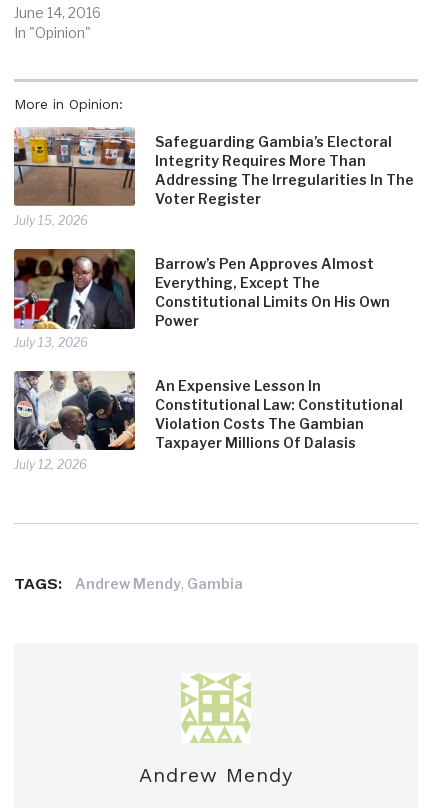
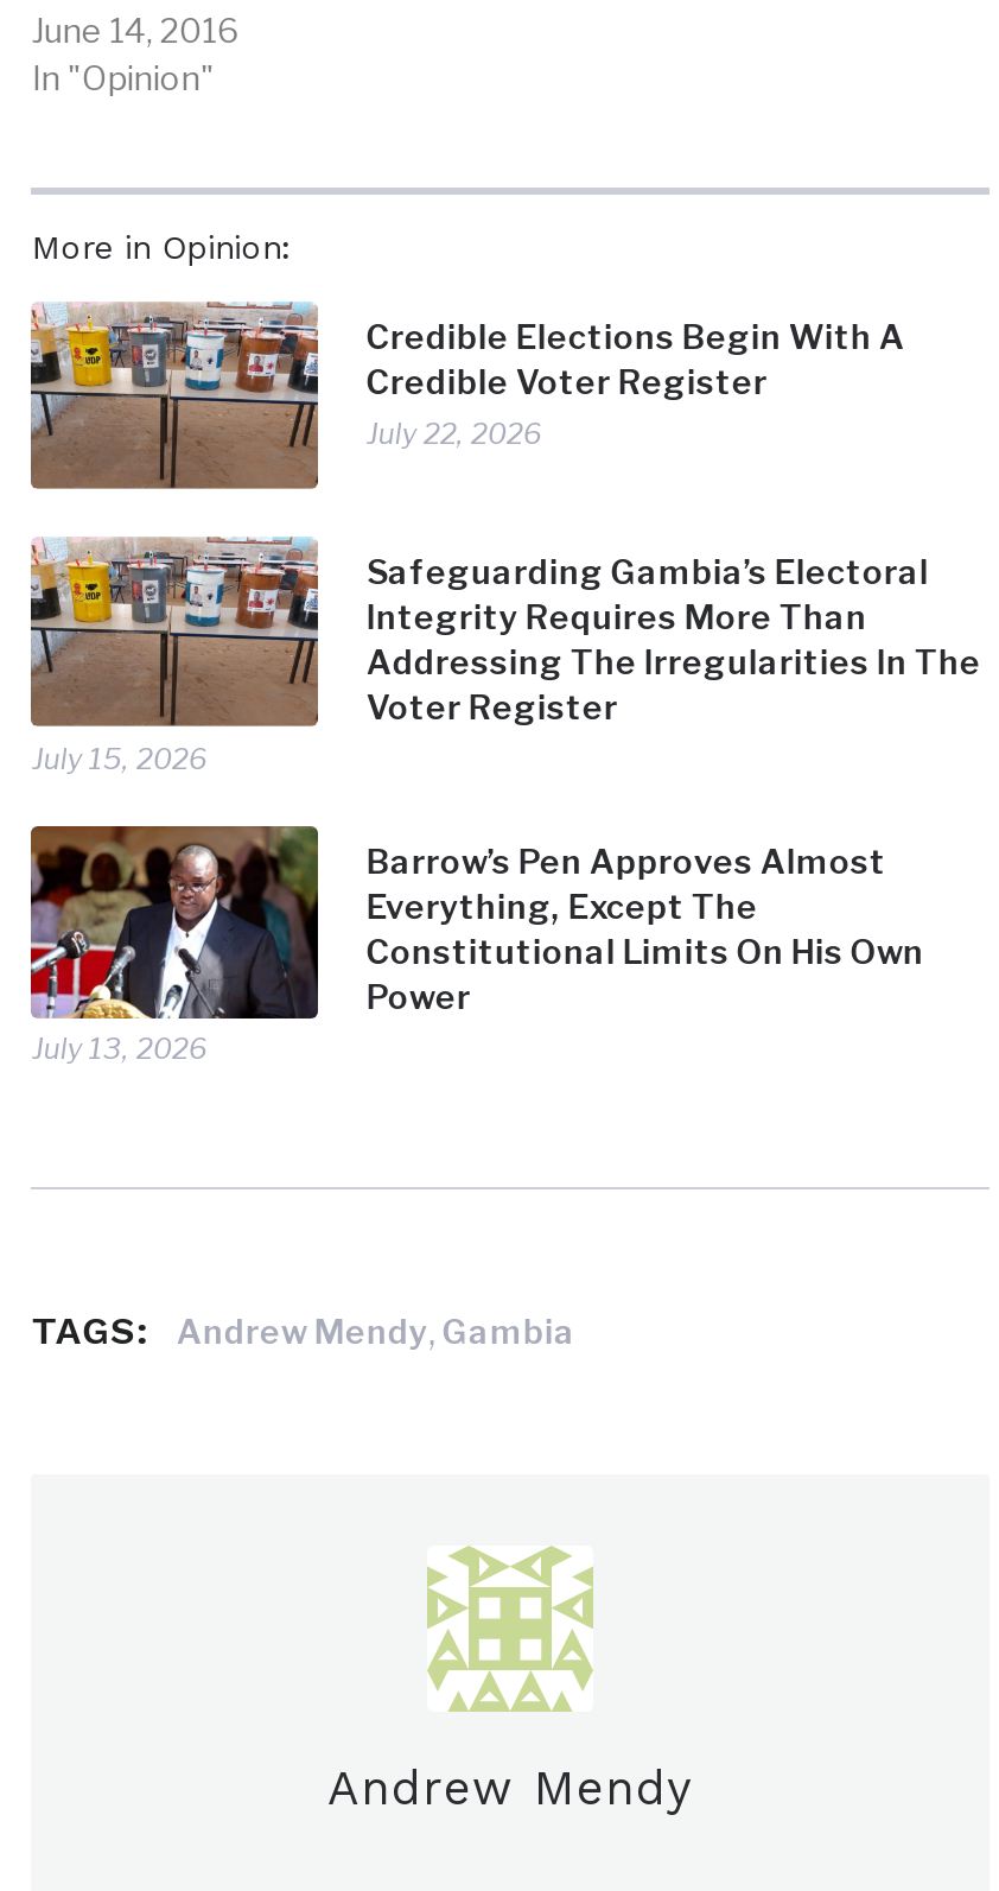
+ Credible Elections Begin With A
+ Credible Voter Register
+ July 22, 2026

moved down: [image] | Safeguarding Gambia’s Electoral | Integrity Requires More Than | ... | Power | July 13, 2026

- [image]
- An Expensive Lesson In
- Constitutional Law: Constitutional
- Violation Costs The Gambian
- Taxpayer Millions Of Dalasis
- July 12, 2026
